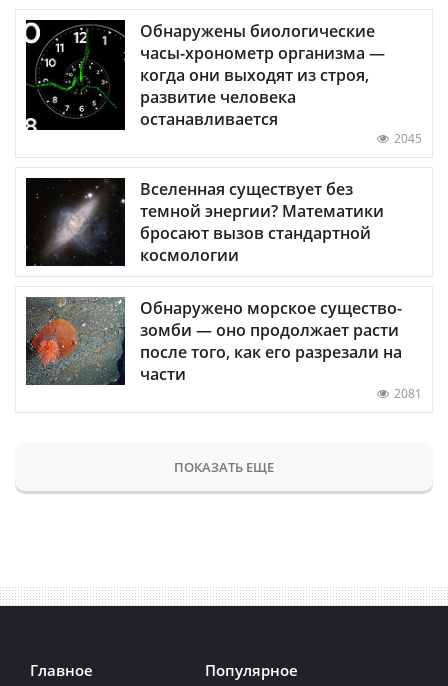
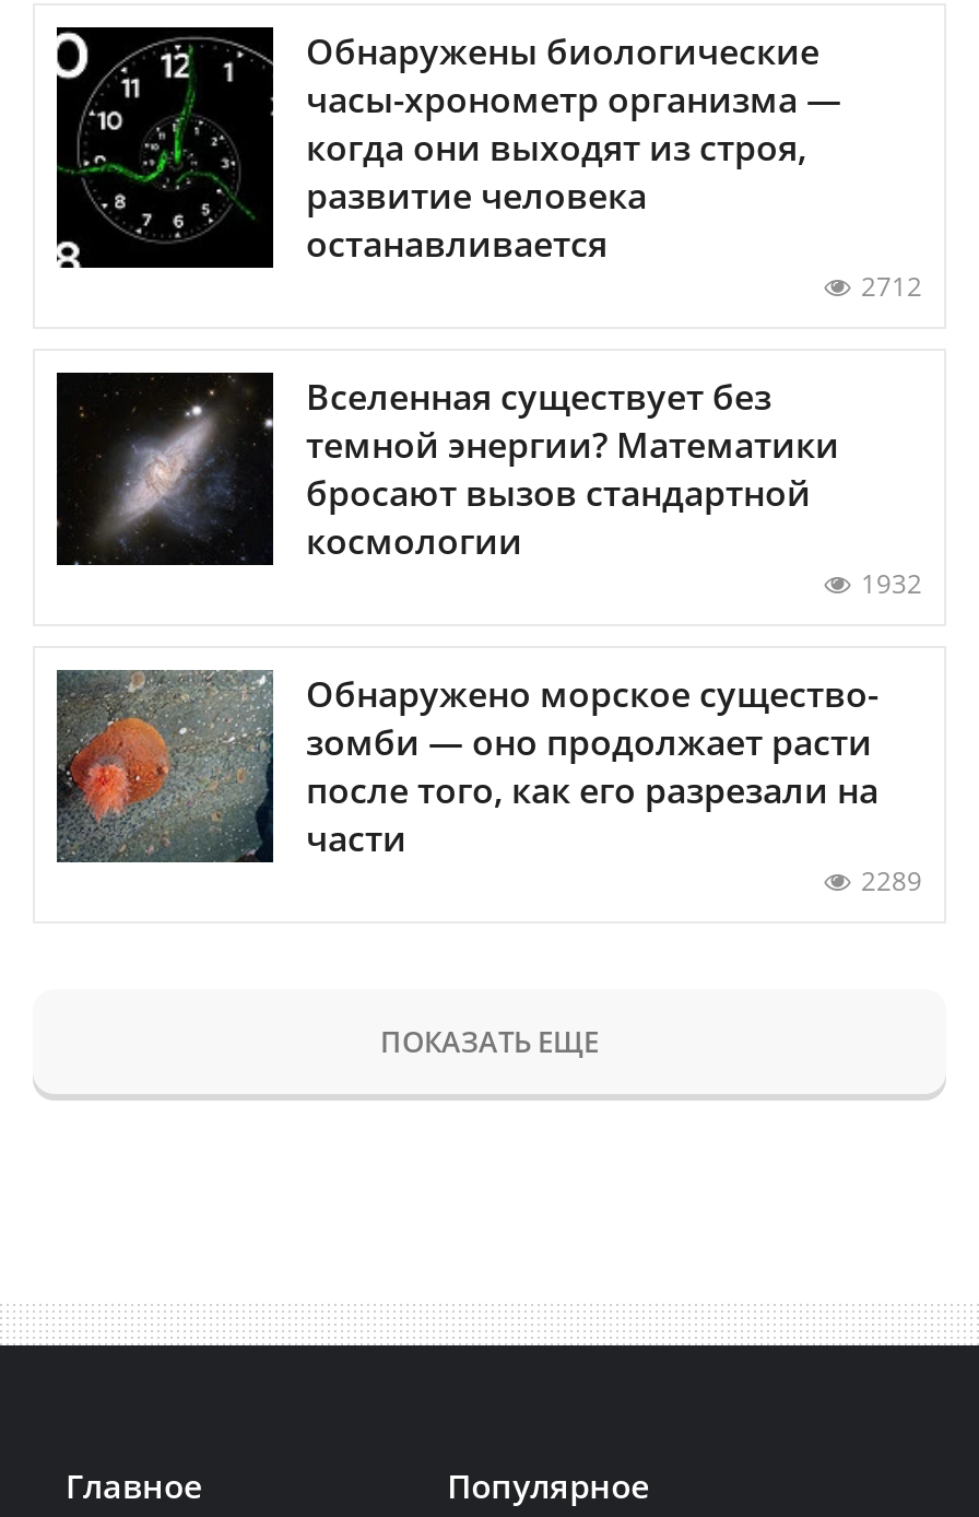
- 2045
+ 2712

+ 1932

- 2081
+ 2289
